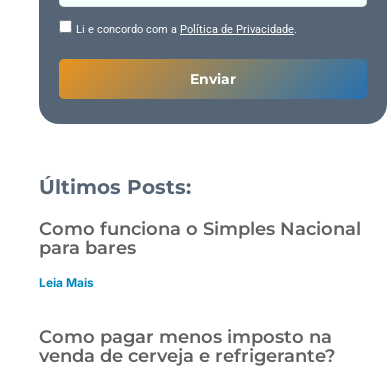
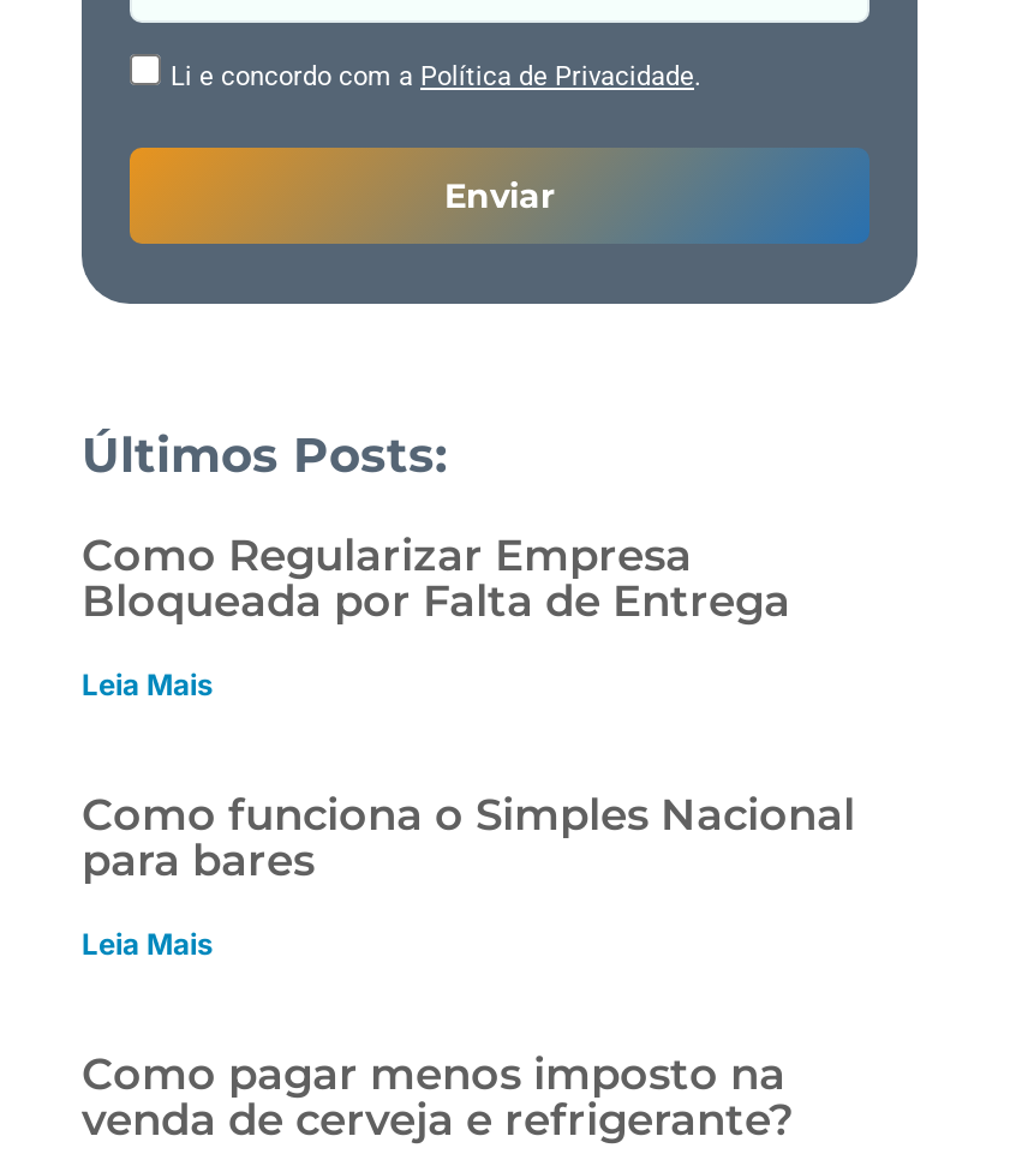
+ Como Regularizar Empresa
+ Bloqueada por Falta de Entrega
+ Leia Mais
